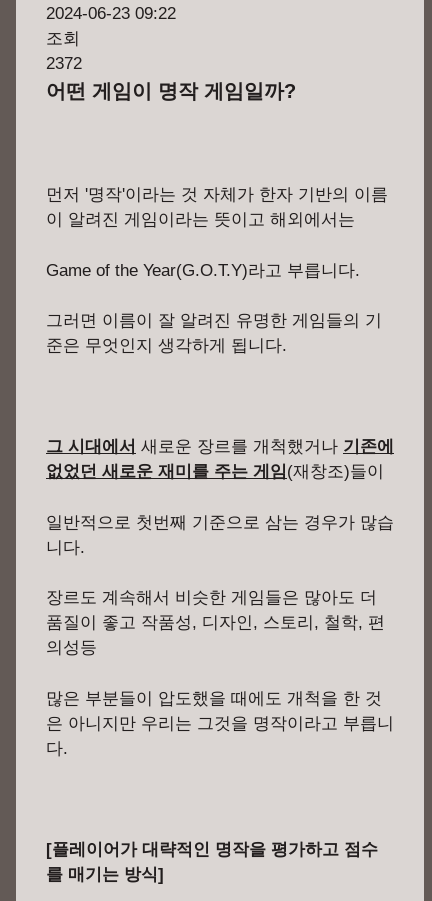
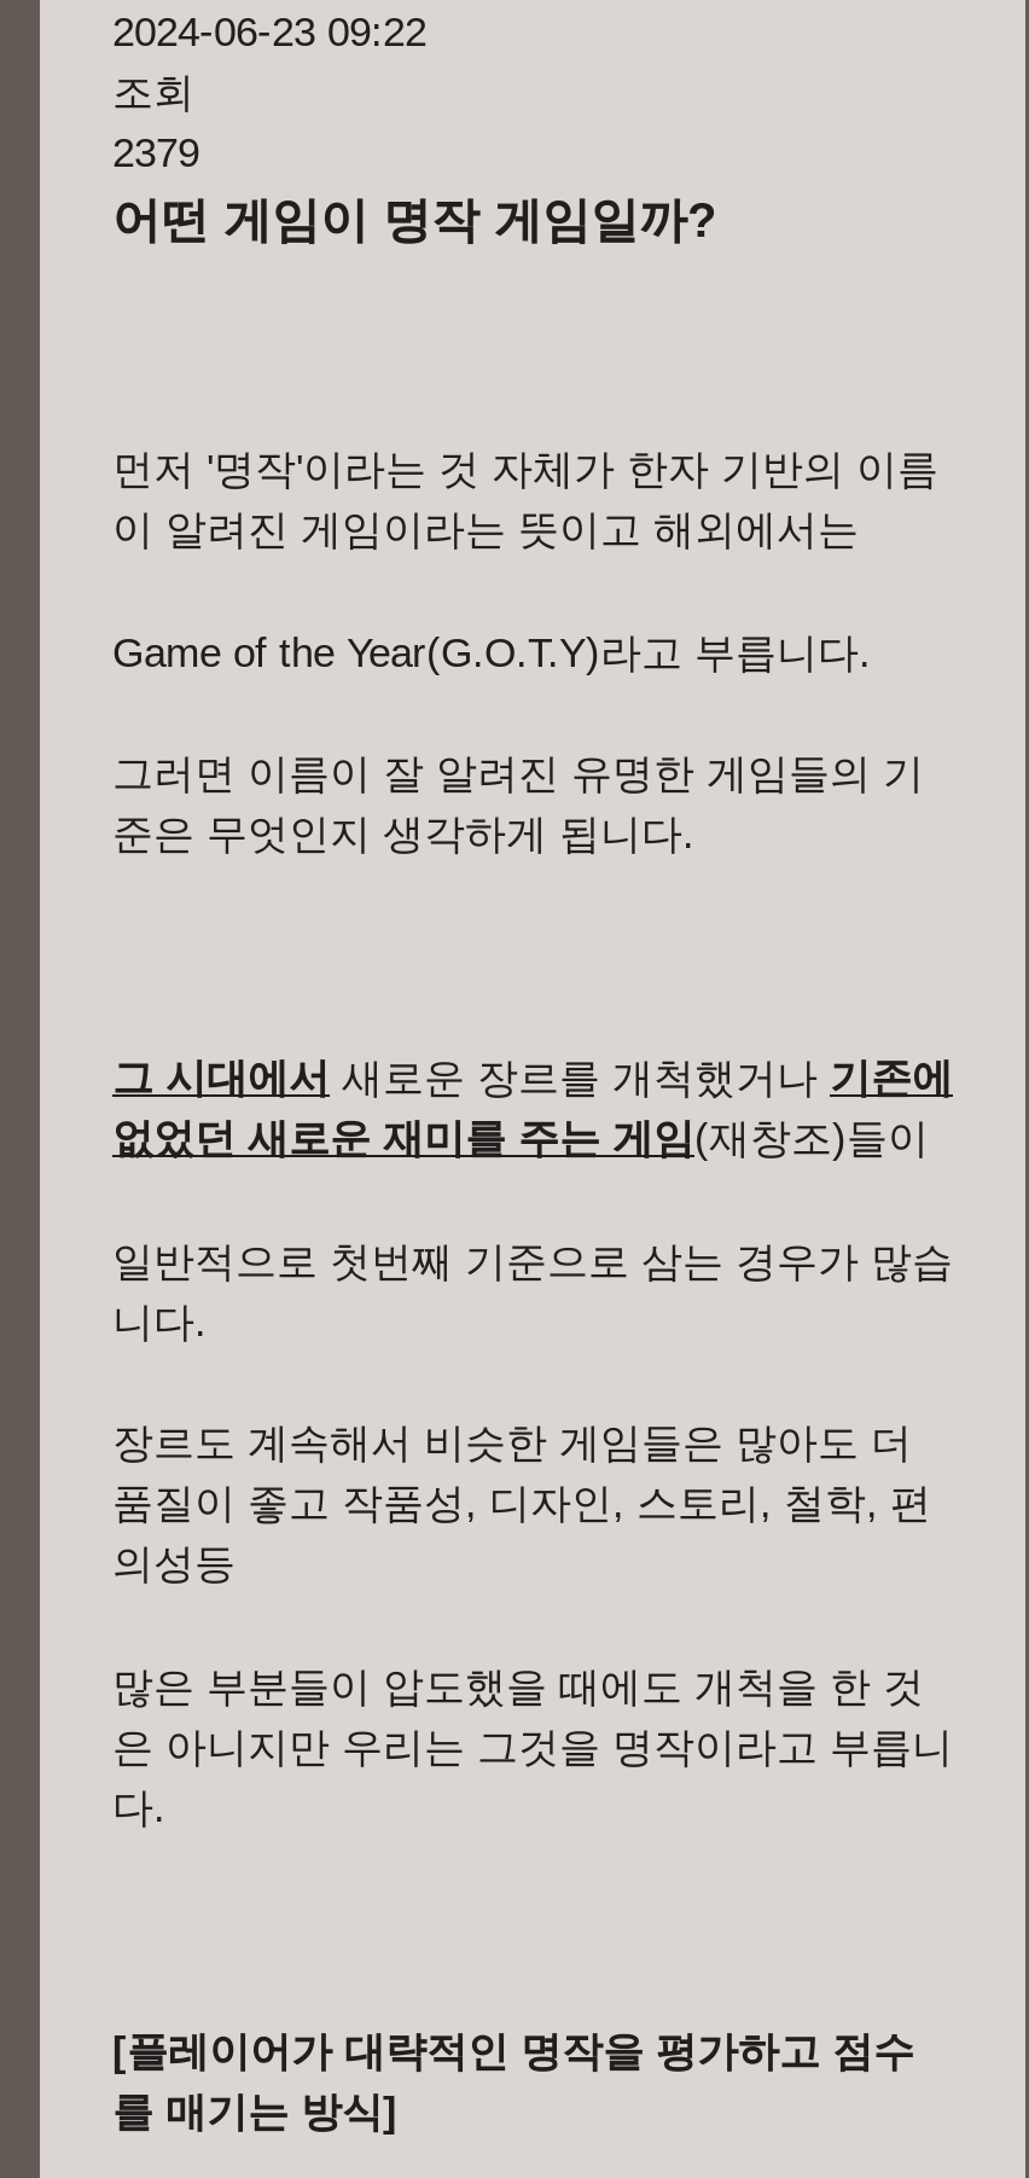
- 2372
+ 2379
